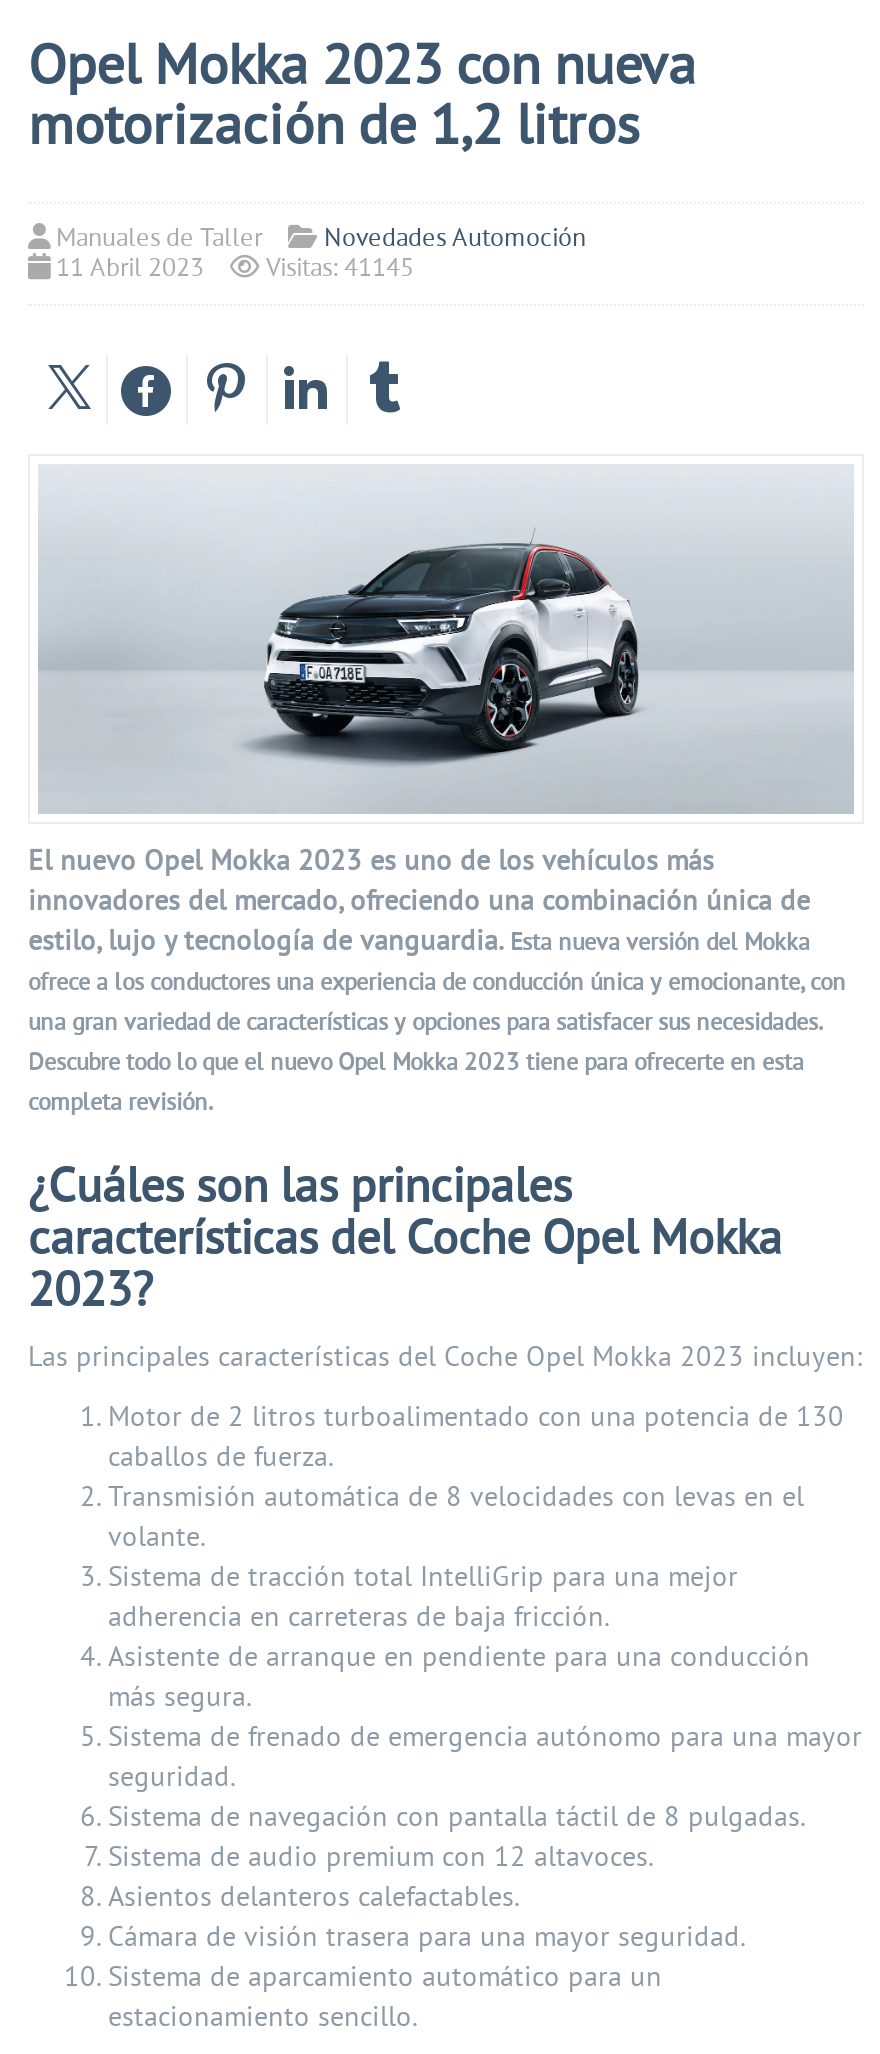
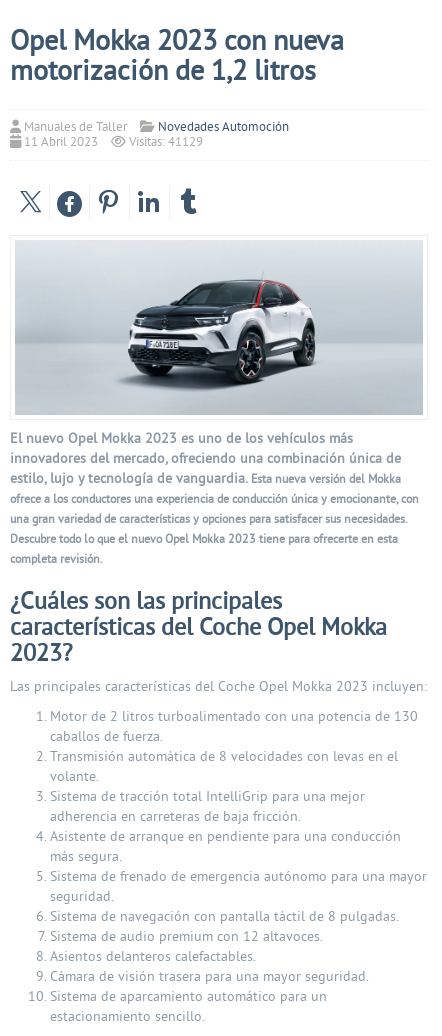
- 11 Abril 2023 Visitas: 41145
+ 11 Abril 2023 Visitas: 41129
